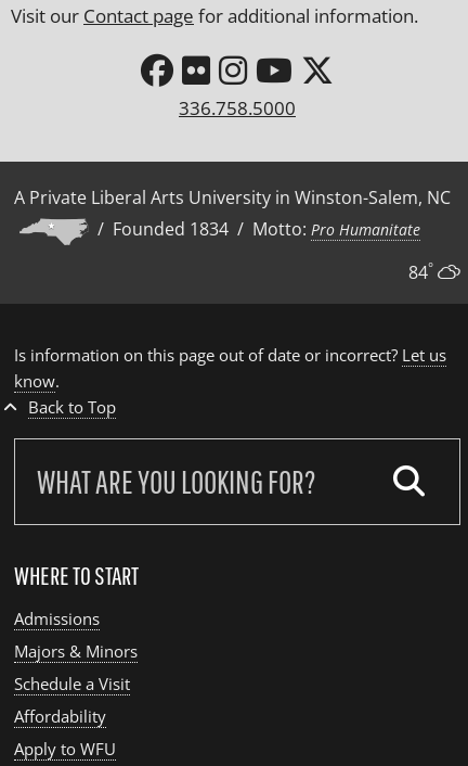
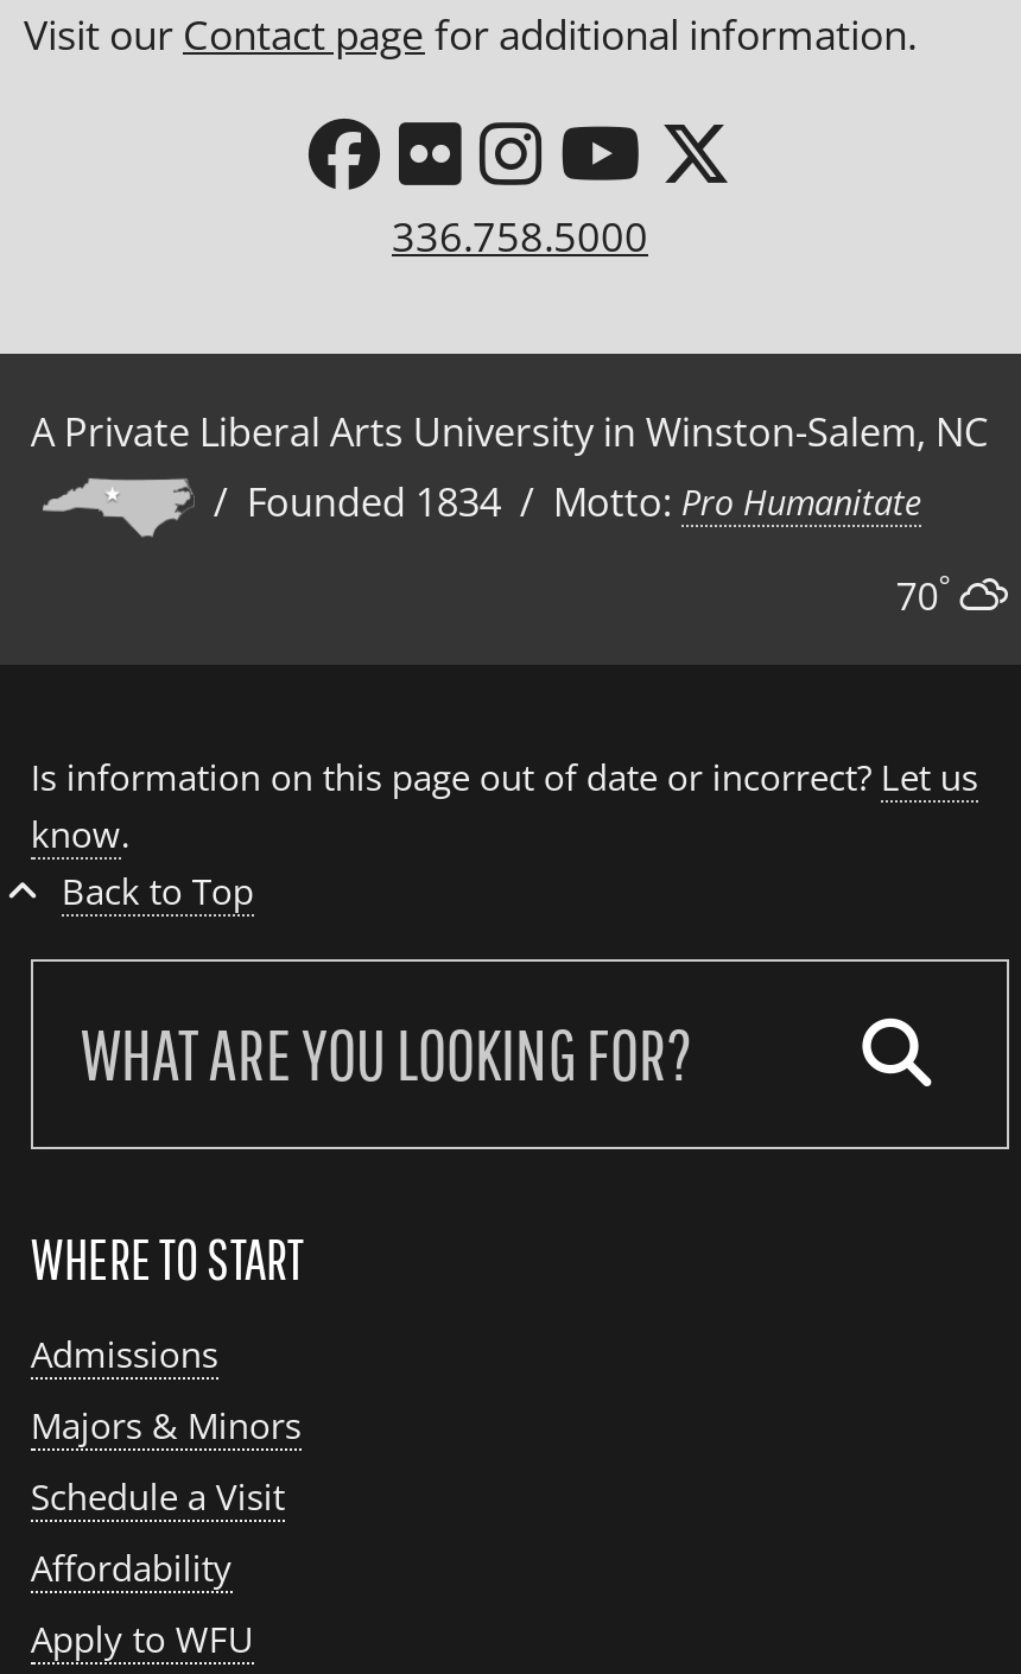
- 84°
+ 70°
